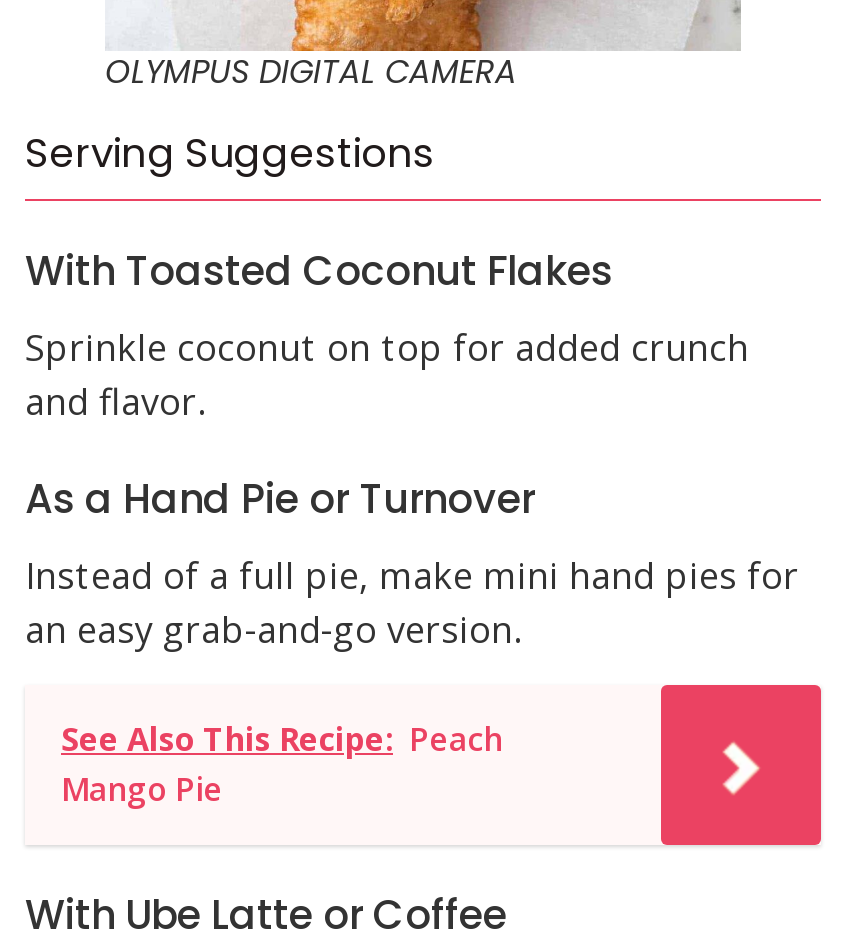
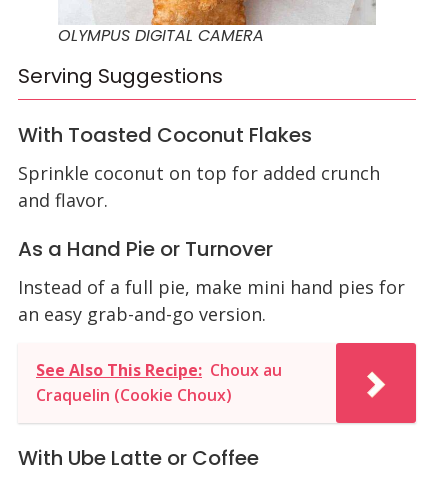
- See Also This Recipe: Peach
- Mango Pie
+ See Also This Recipe: Choux au
+ Craquelin (Cookie Choux)
